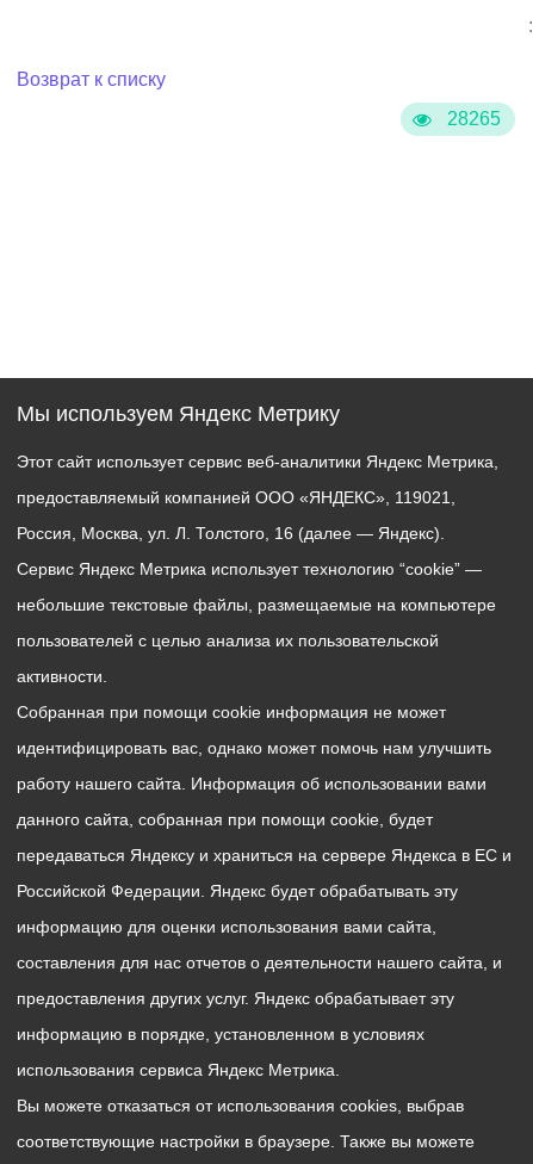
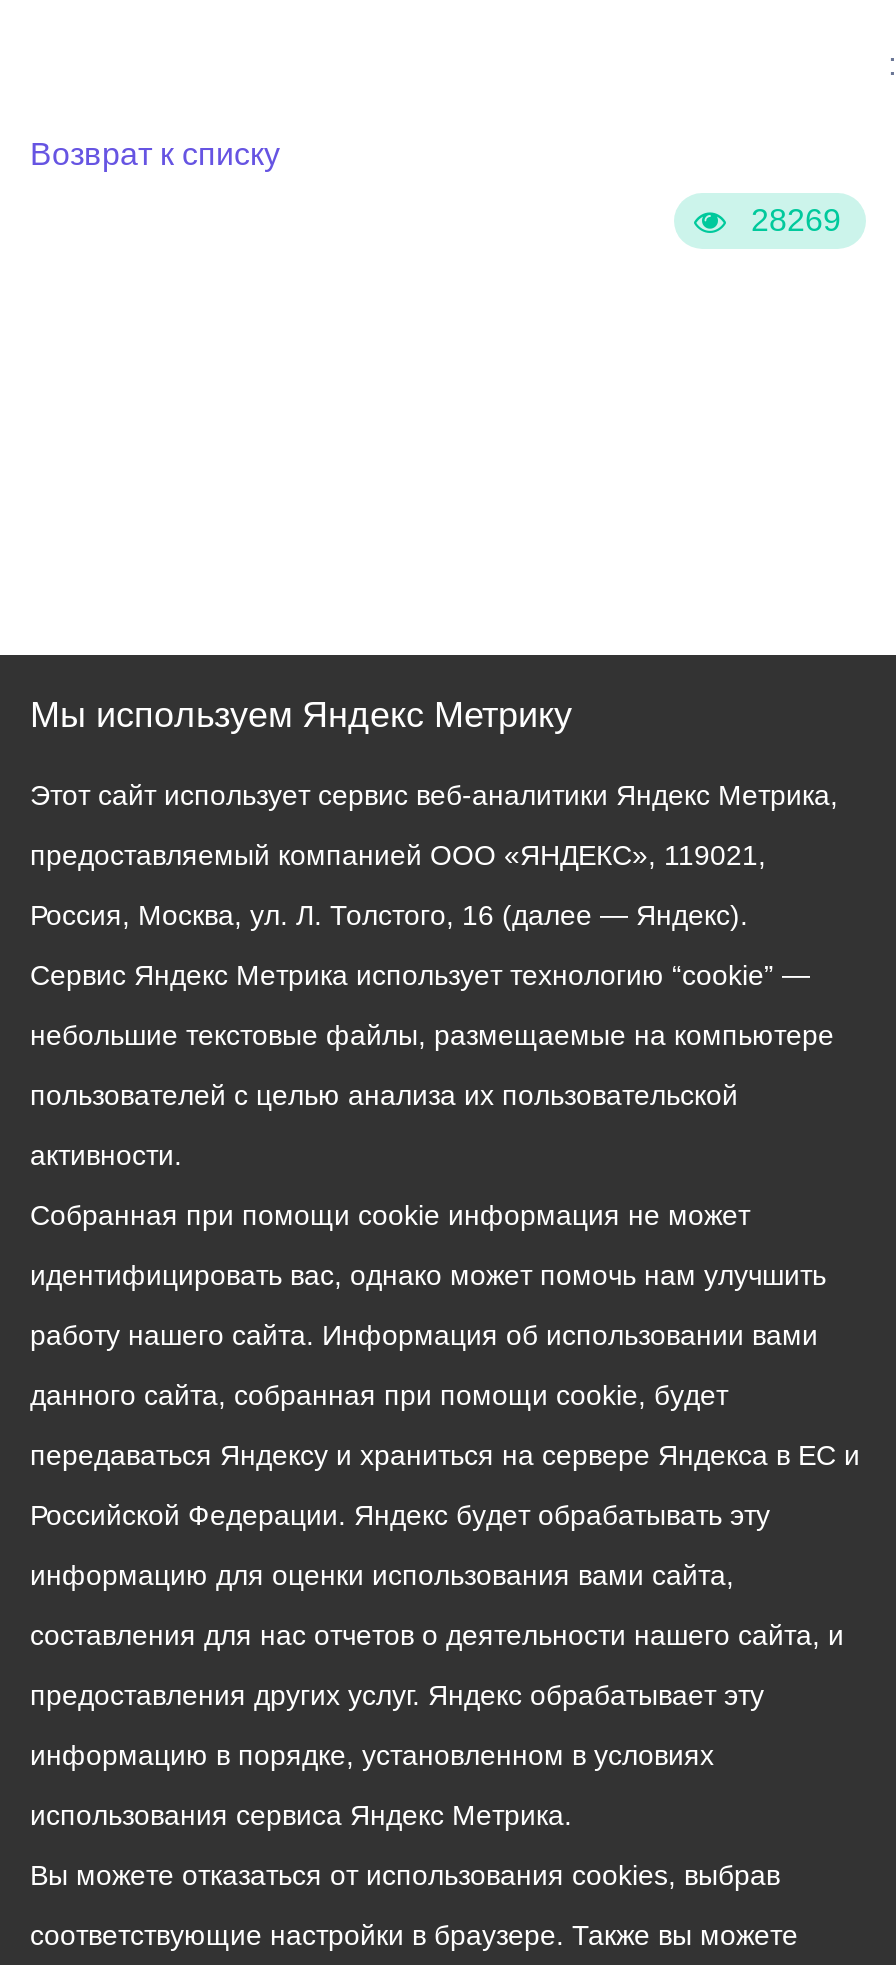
- 28265
+ 28269
